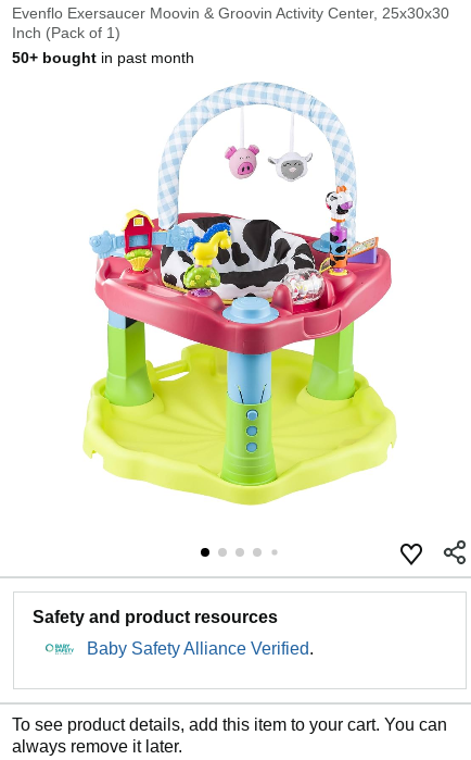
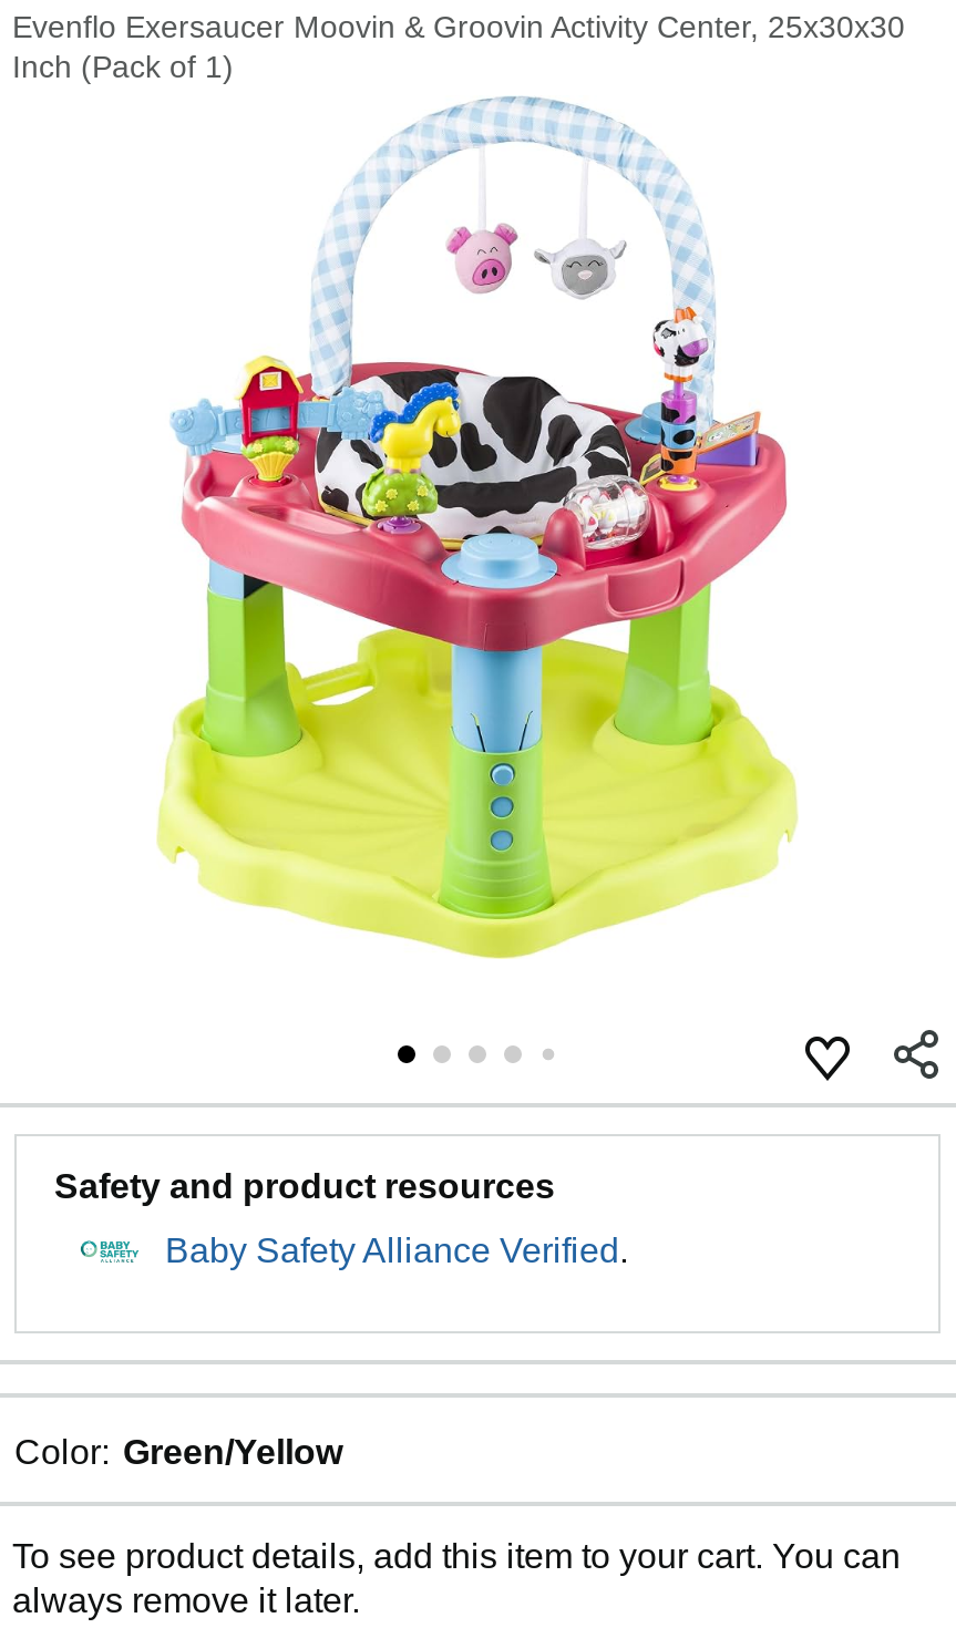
- 50+ bought in past month

moved up: [image]

moved up: Safety and product resources | Baby Safety Alliance Verified.

+ Color: Green/Yellow
